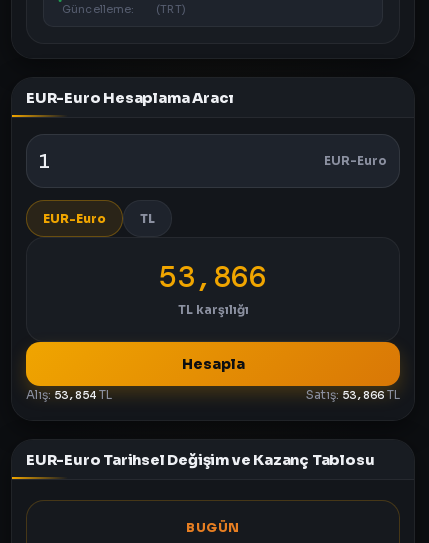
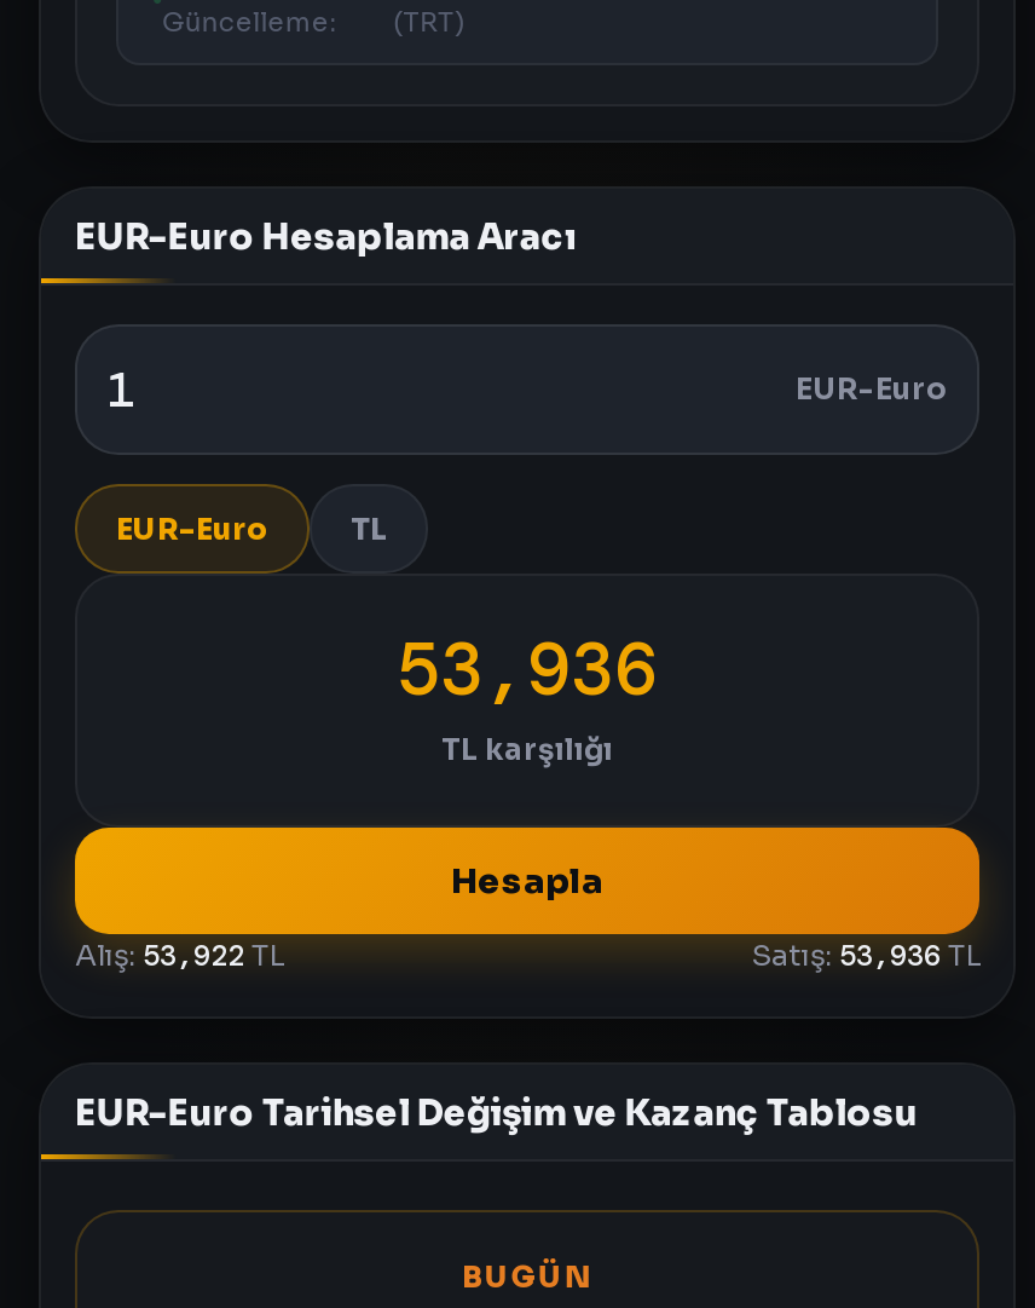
- 53,866
+ 53,936

- Alış: 53,854 TL
+ Alış: 53,922 TL

- Satış: 53,866 TL
+ Satış: 53,936 TL
